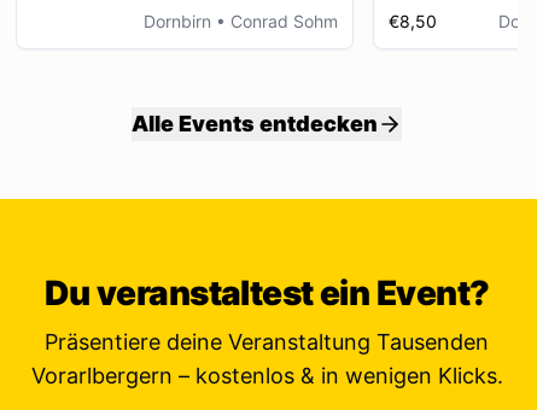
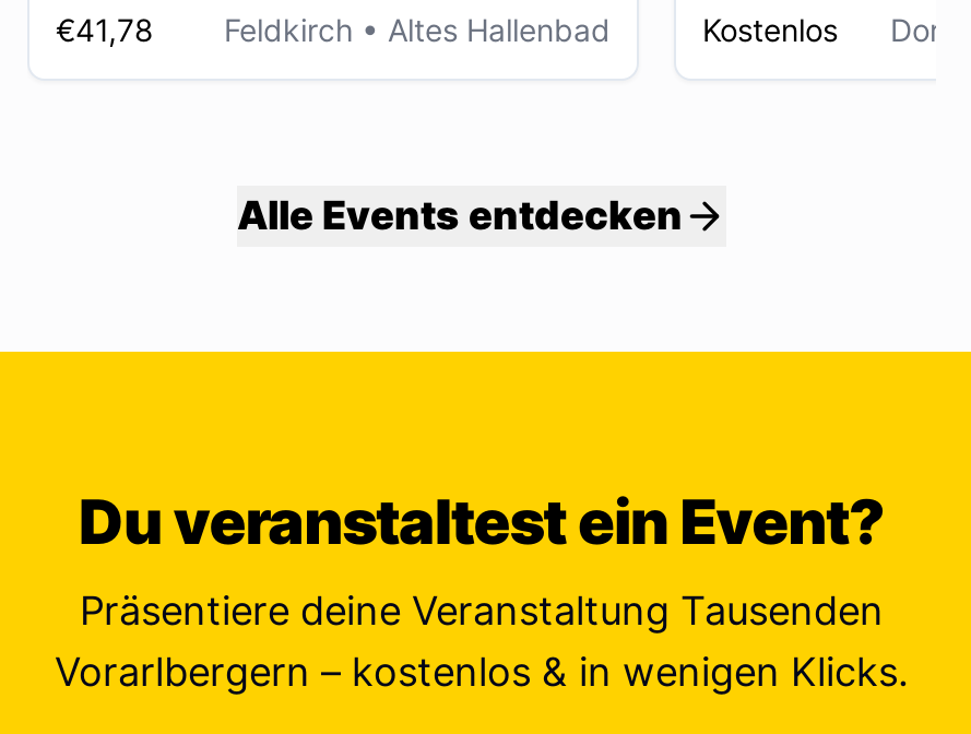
- Dornbirn • Conrad Sohm
+ €41,78
+ Feldkirch • Altes Hallenbad

- €8,50
+ Kostenlos
